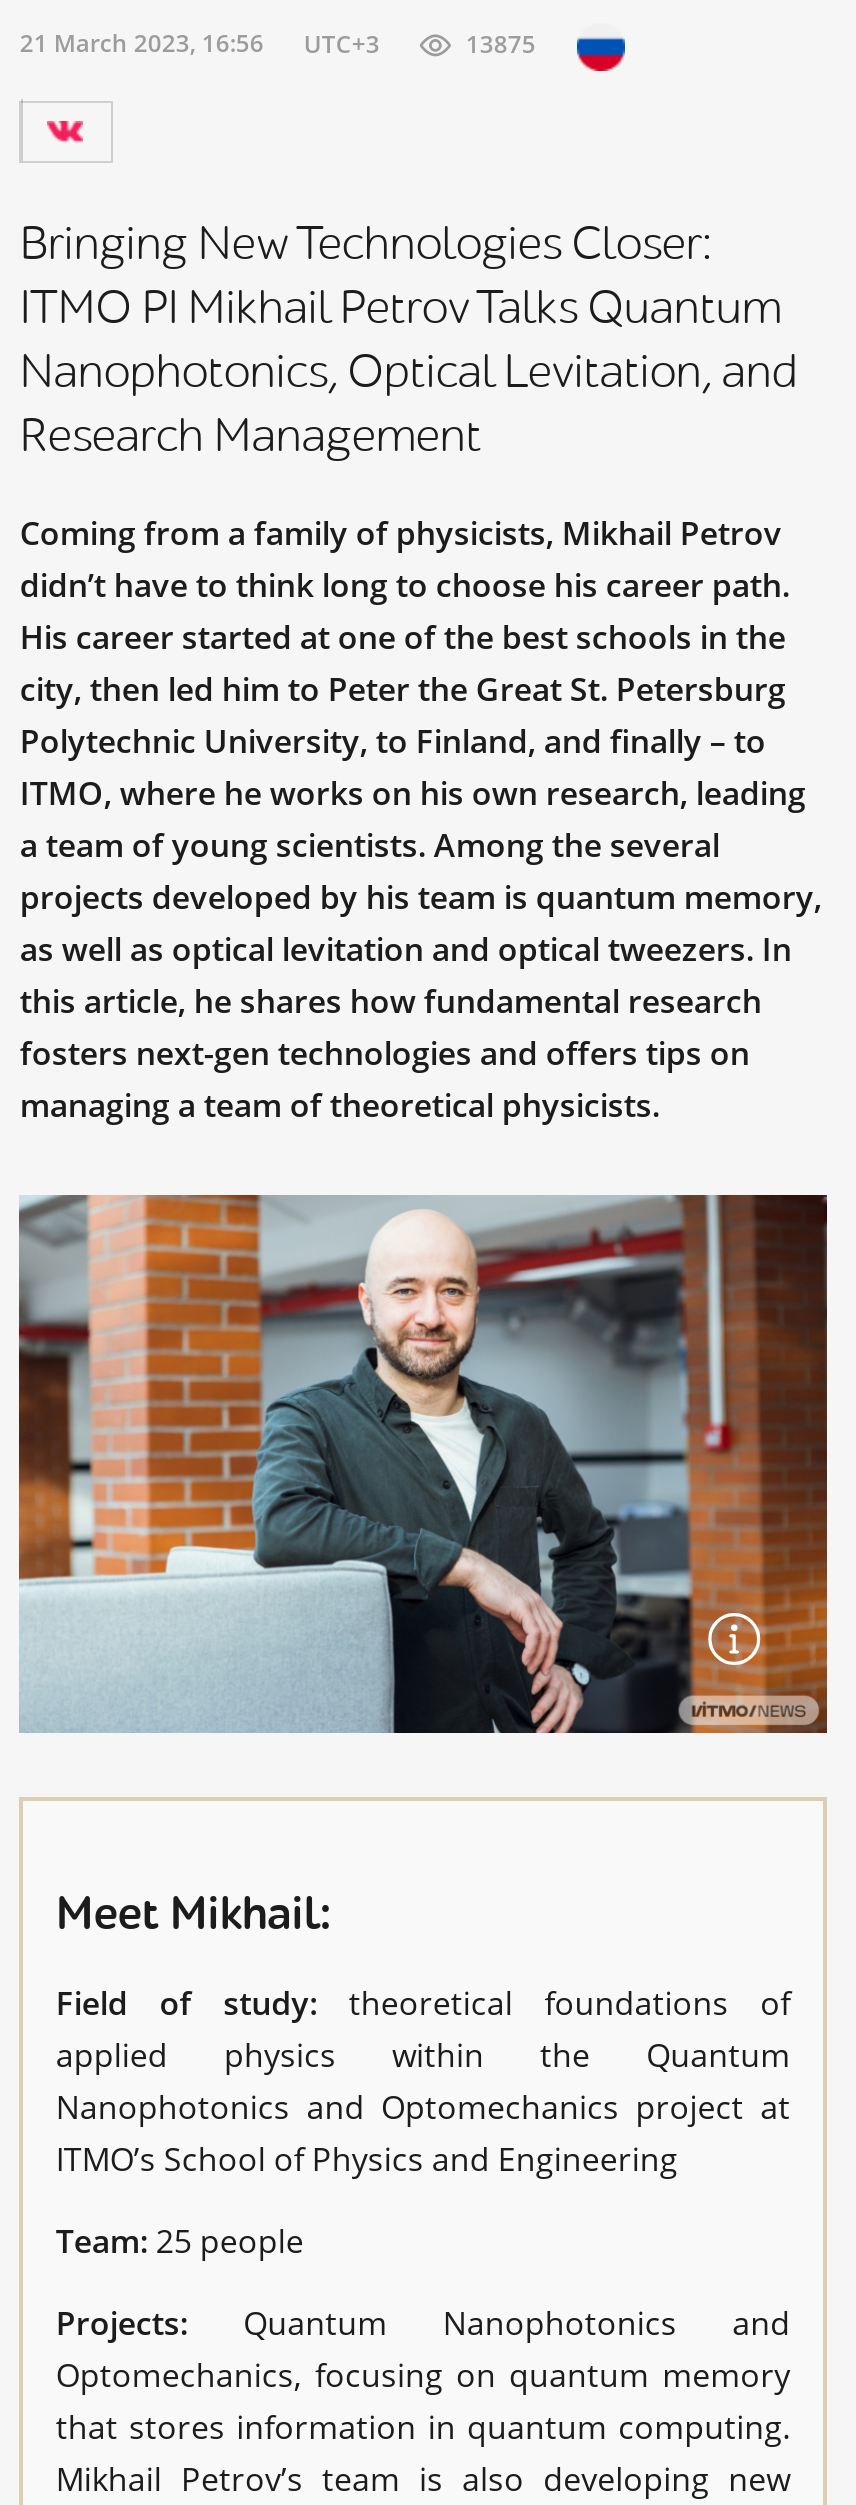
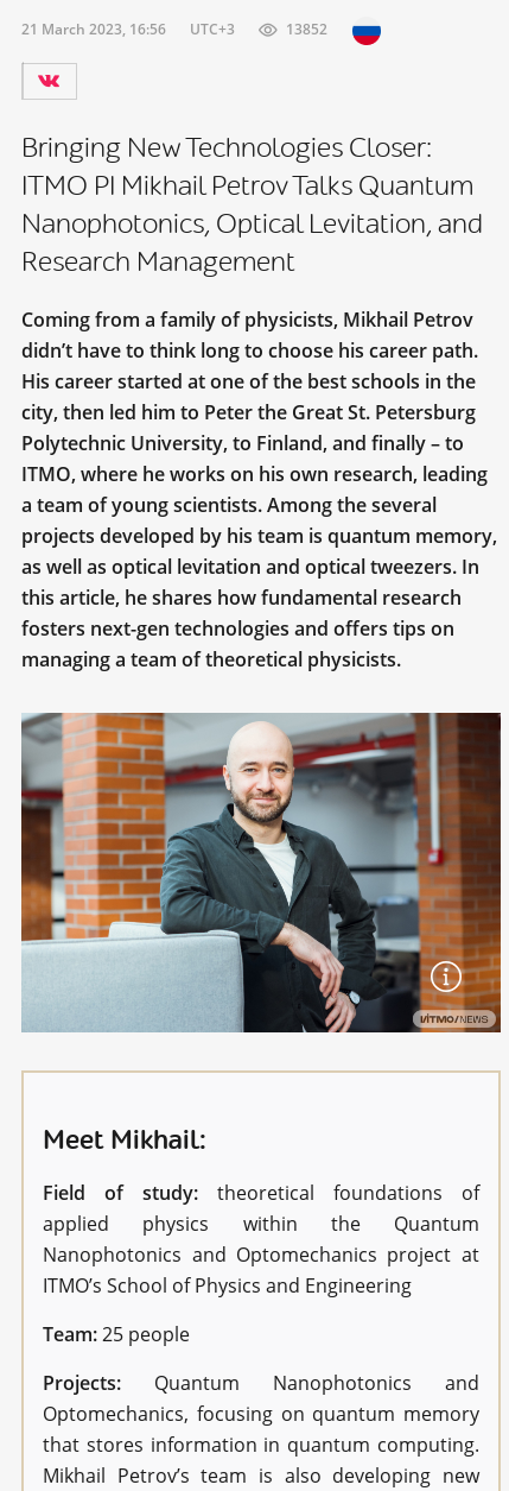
- 13875
+ 13852
